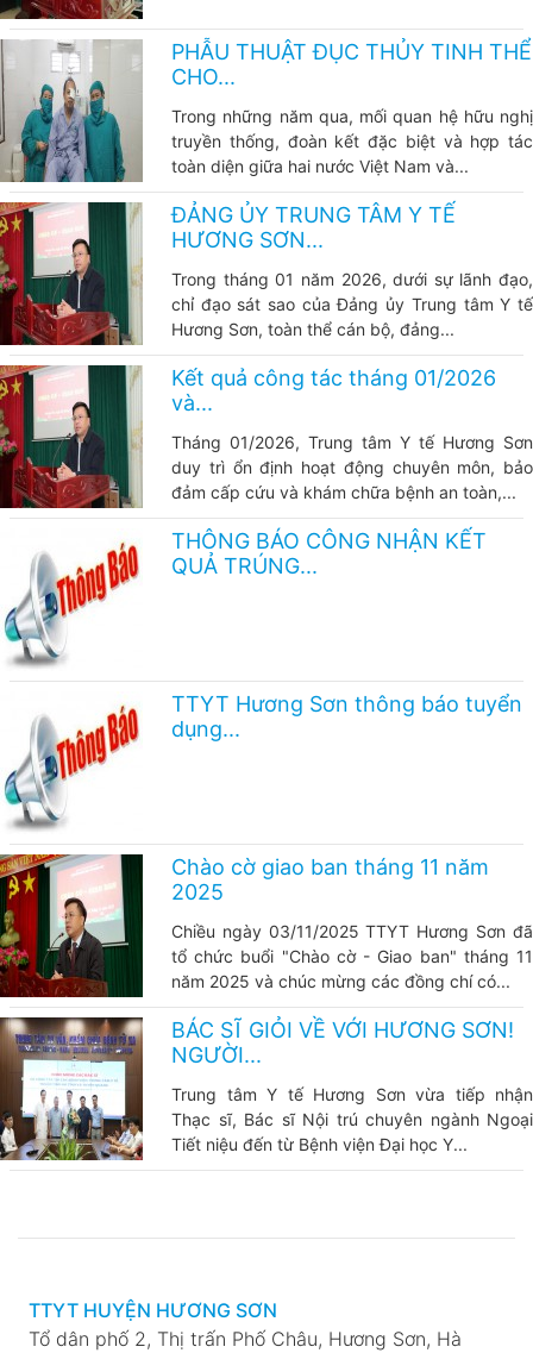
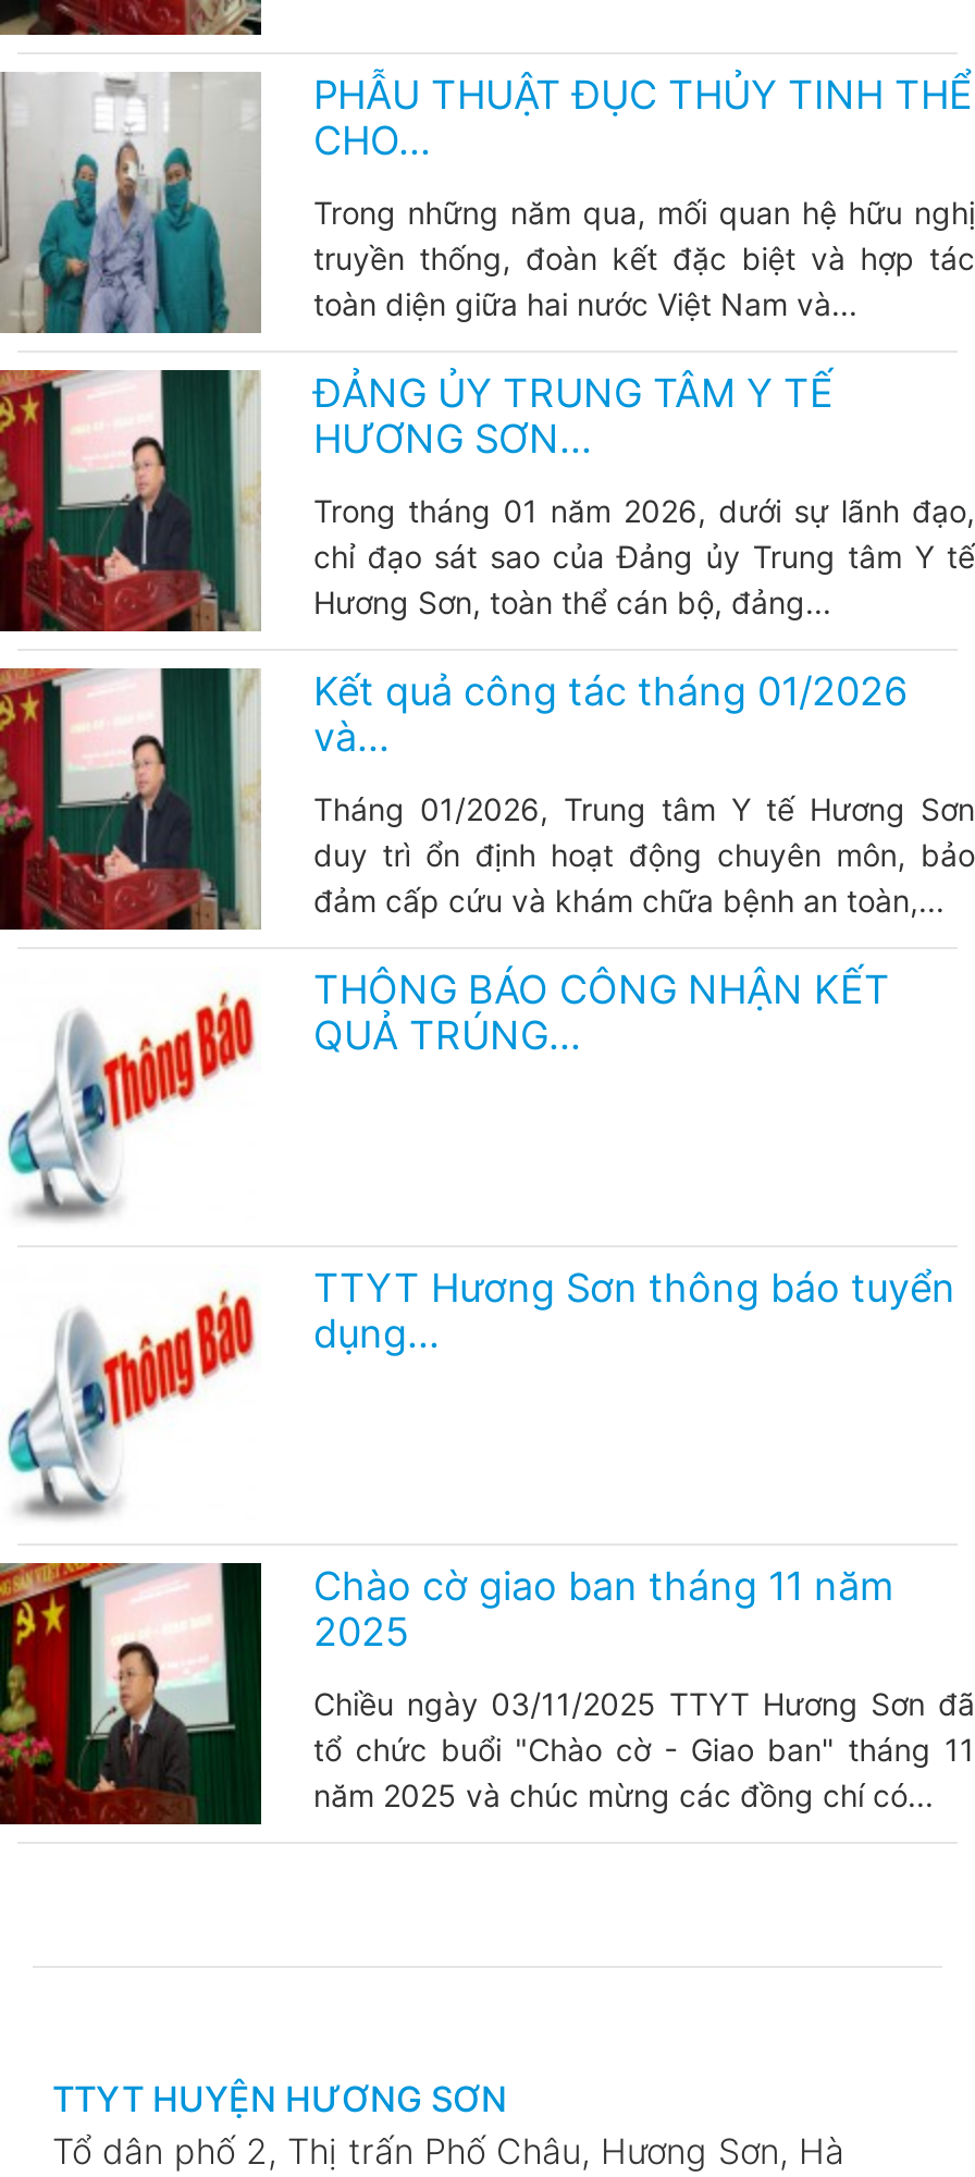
- [image]
- BÁC SĨ GIỎI VỀ VỚI HƯƠNG SƠN!
- NGƯỜI...
- Trung tâm Y tế Hương Sơn vừa tiếp nhận
- Thạc sĩ, Bác sĩ Nội trú chuyên ngành Ngoại
- Tiết niệu đến từ Bệnh viện Đại học Y...
